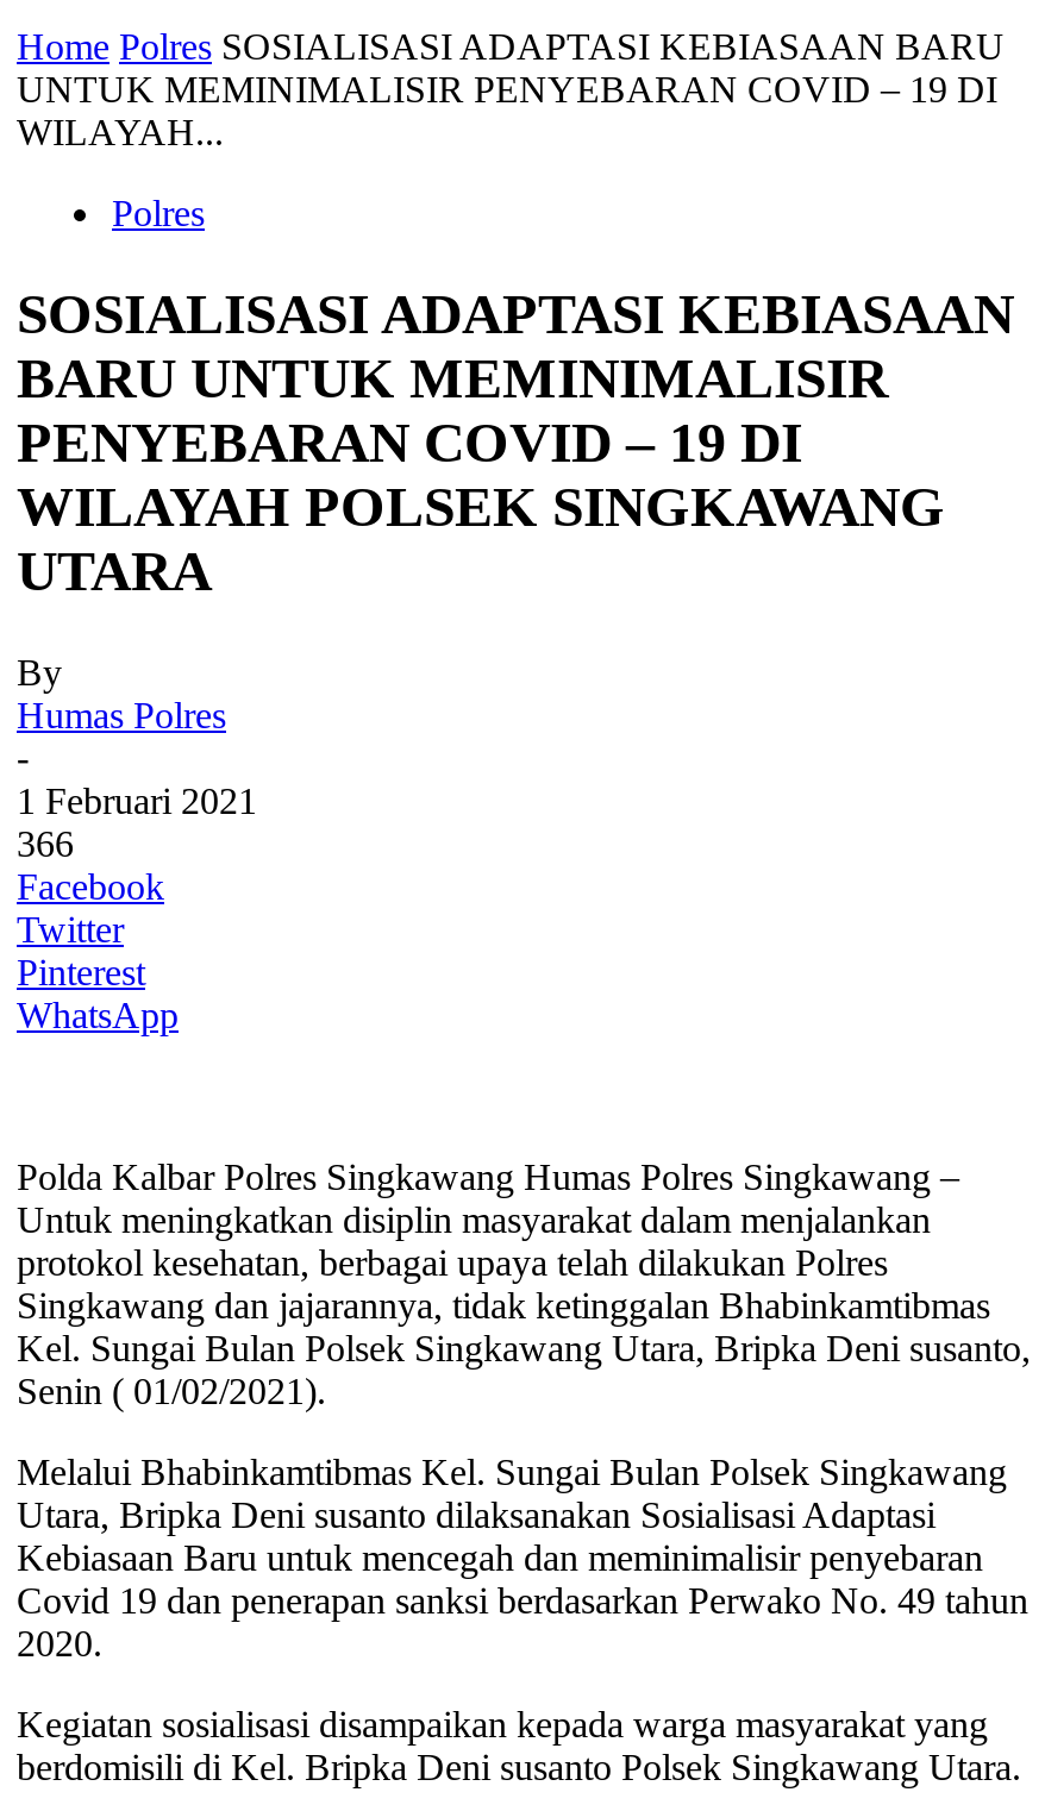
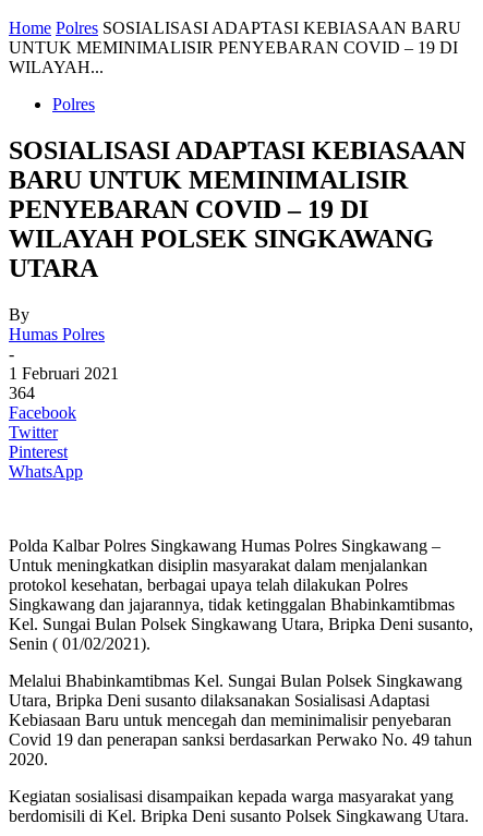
- 366
+ 364
